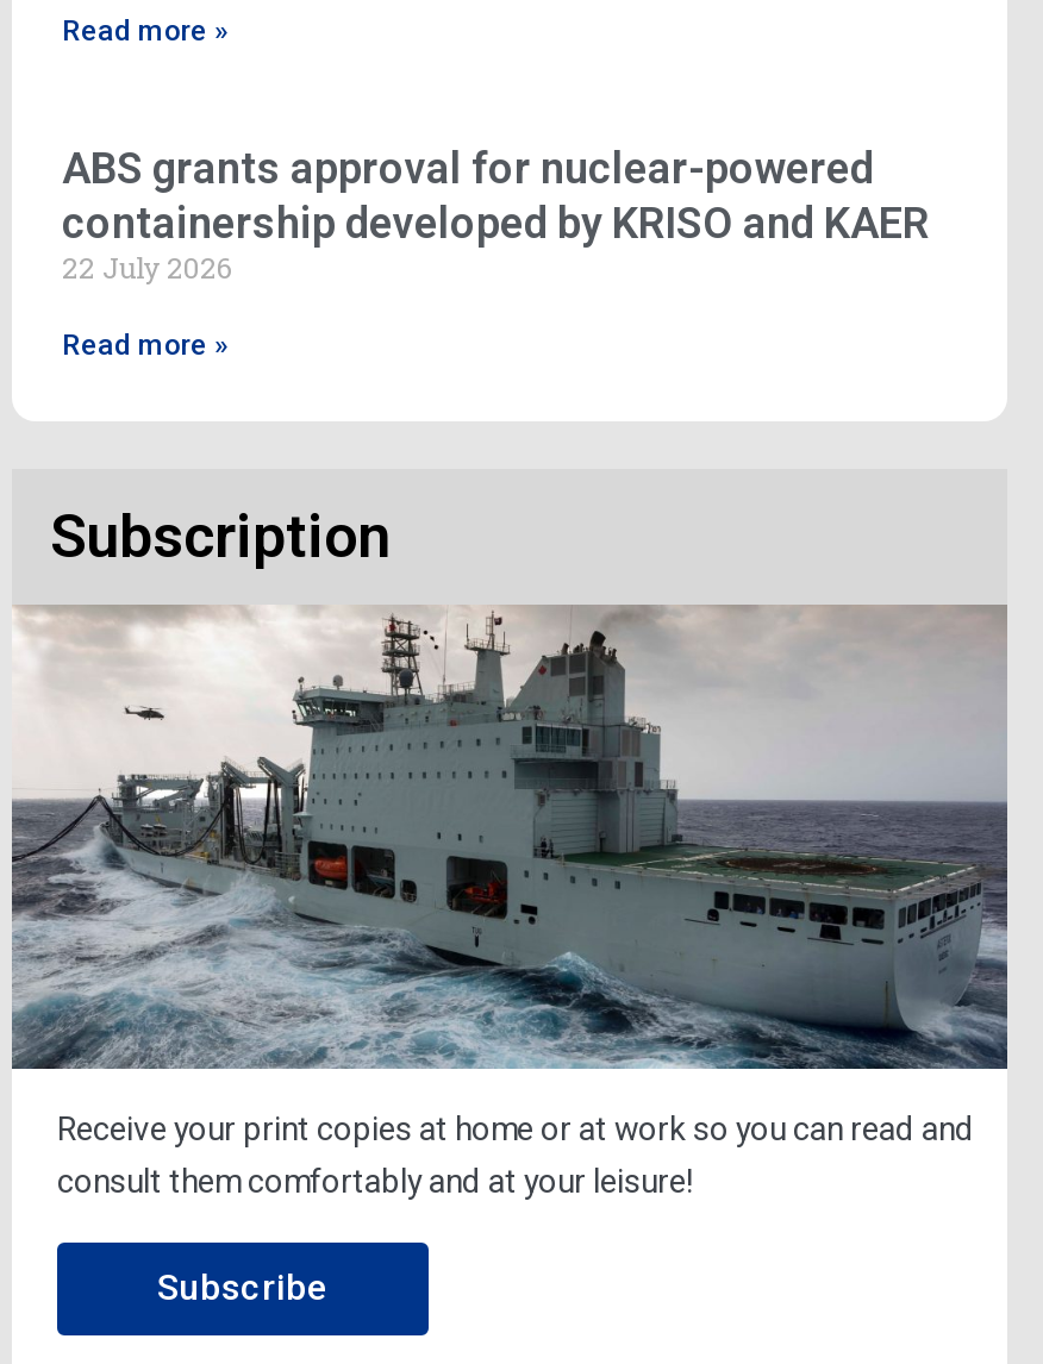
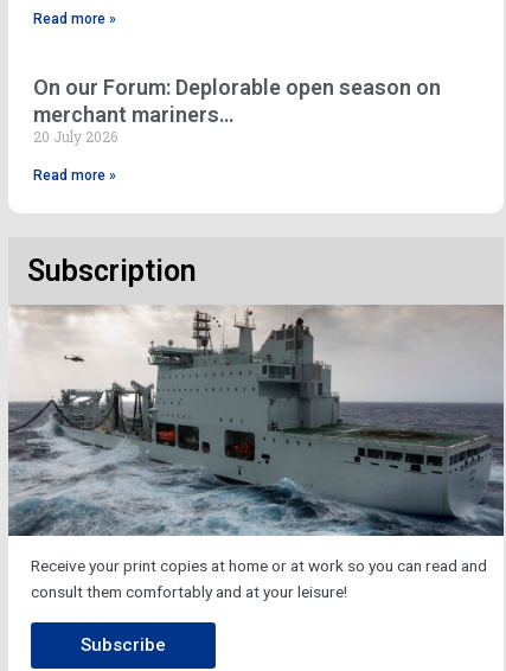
- ABS grants approval for nuclear-powered
- containership developed by KRISO and KAER
- 22 July 2026
+ On our Forum: Deplorable open season on
+ merchant mariners…
+ 20 July 2026
